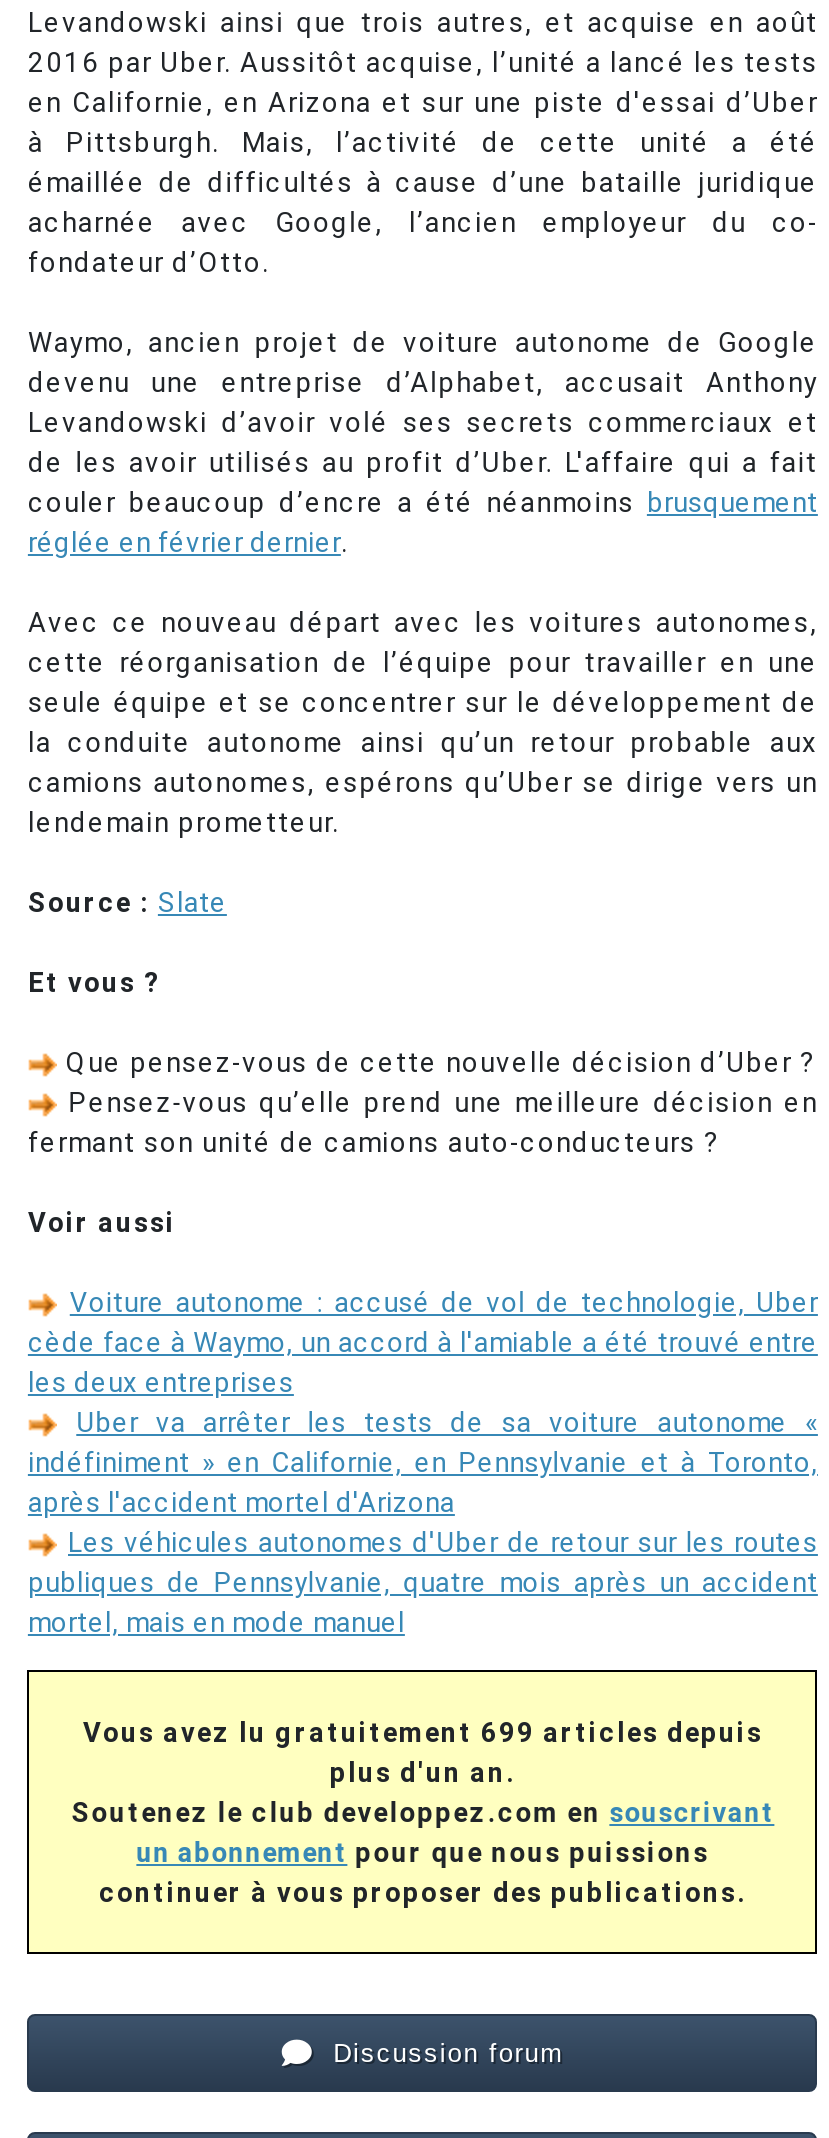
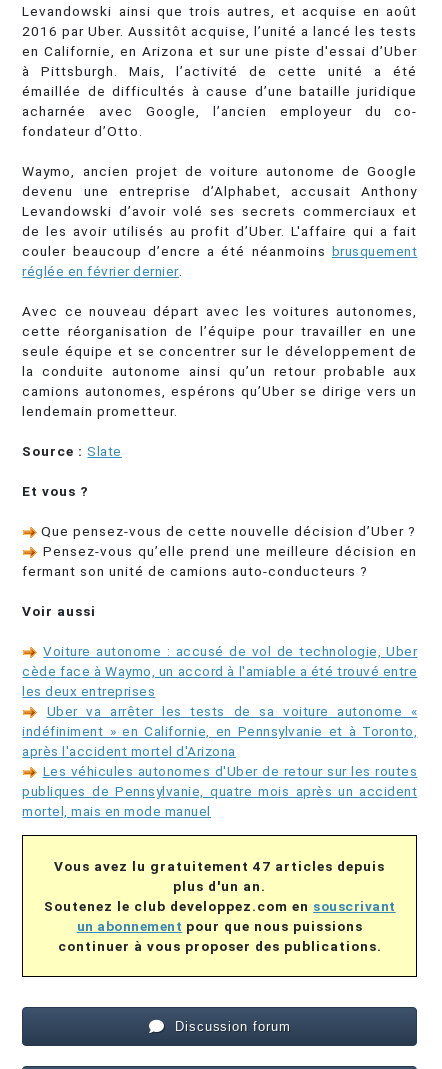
- Vous avez lu gratuitement 699 articles depuis
+ Vous avez lu gratuitement 47 articles depuis
